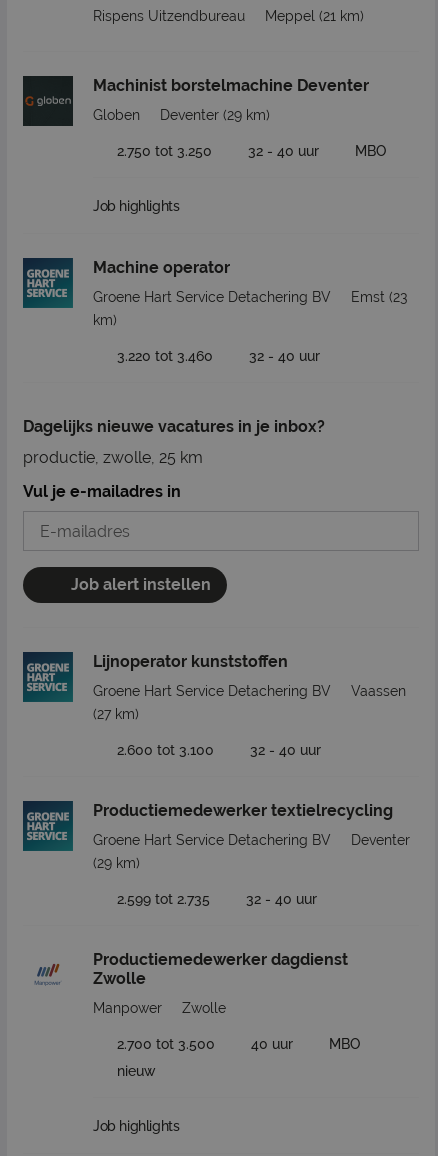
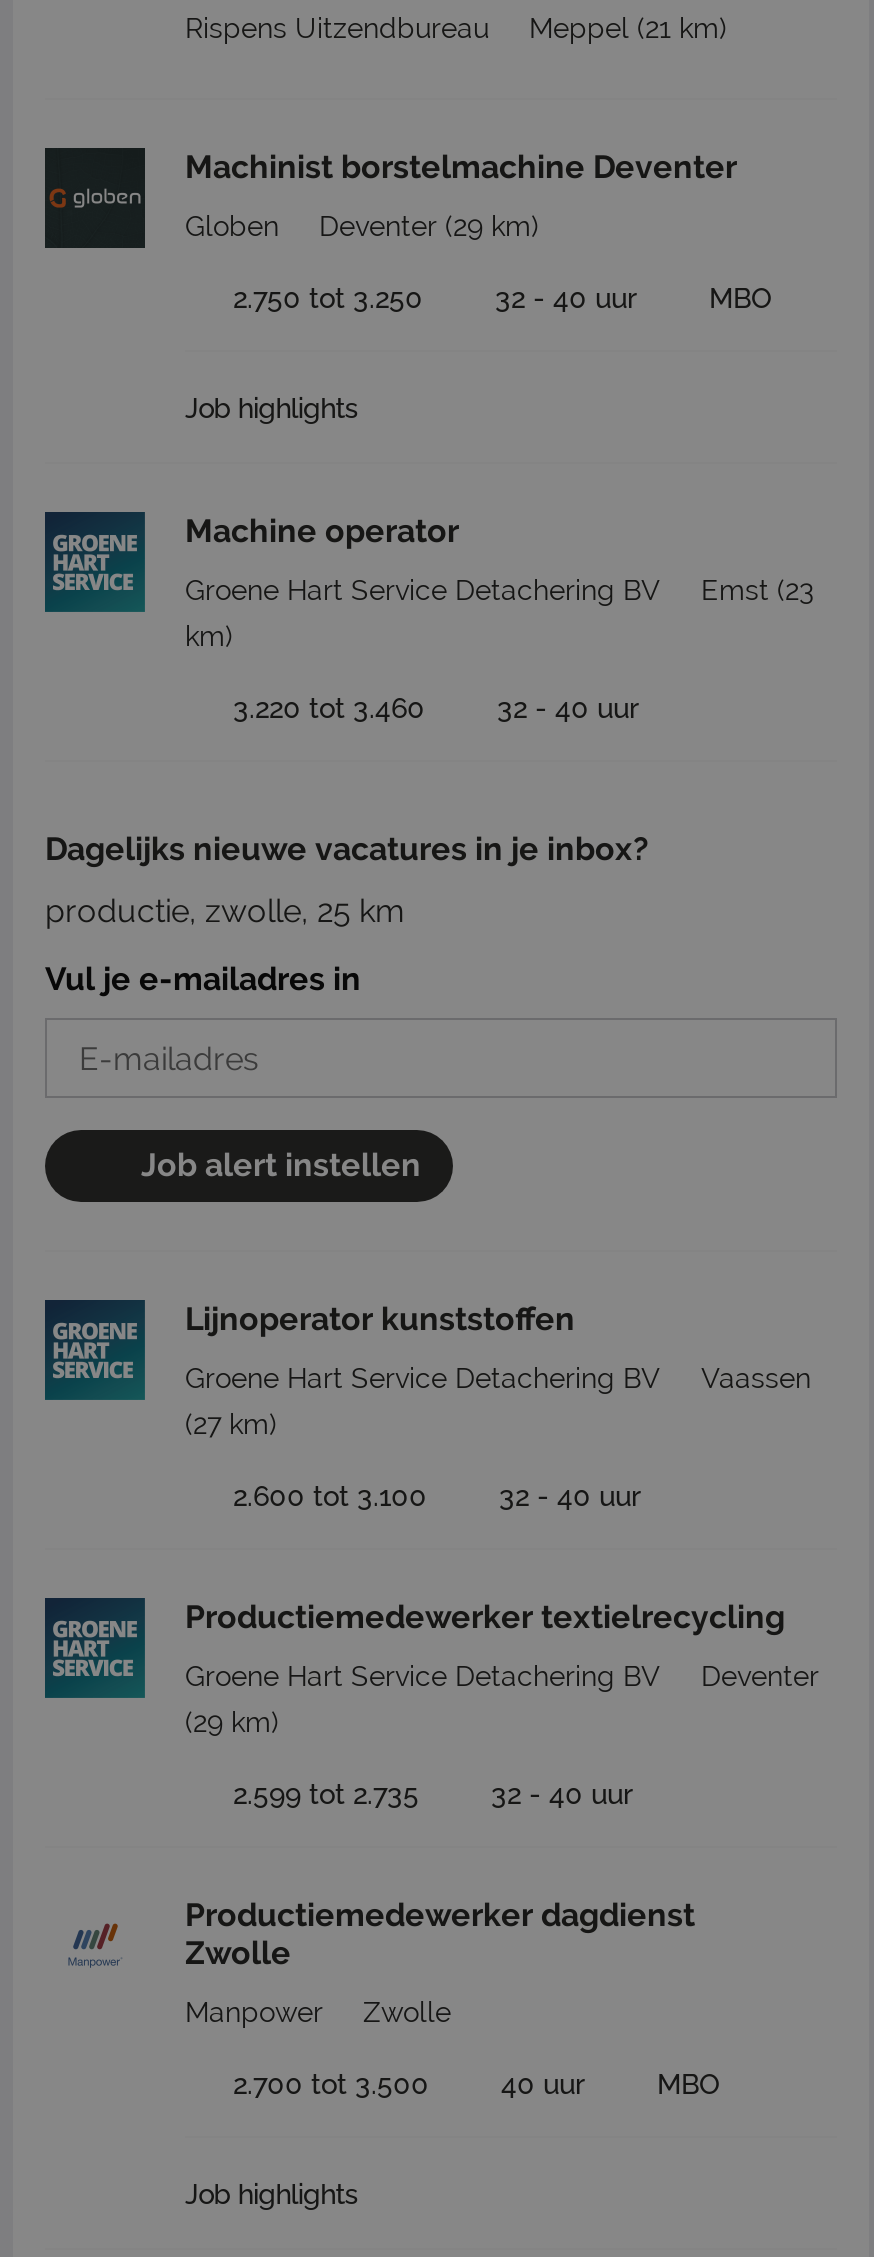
- nieuw
